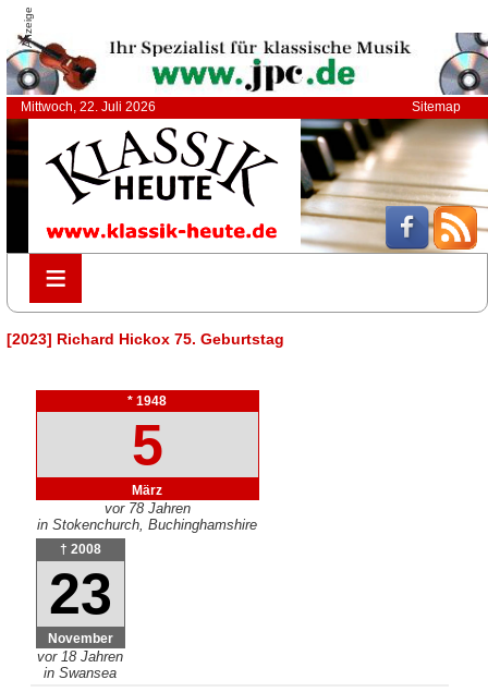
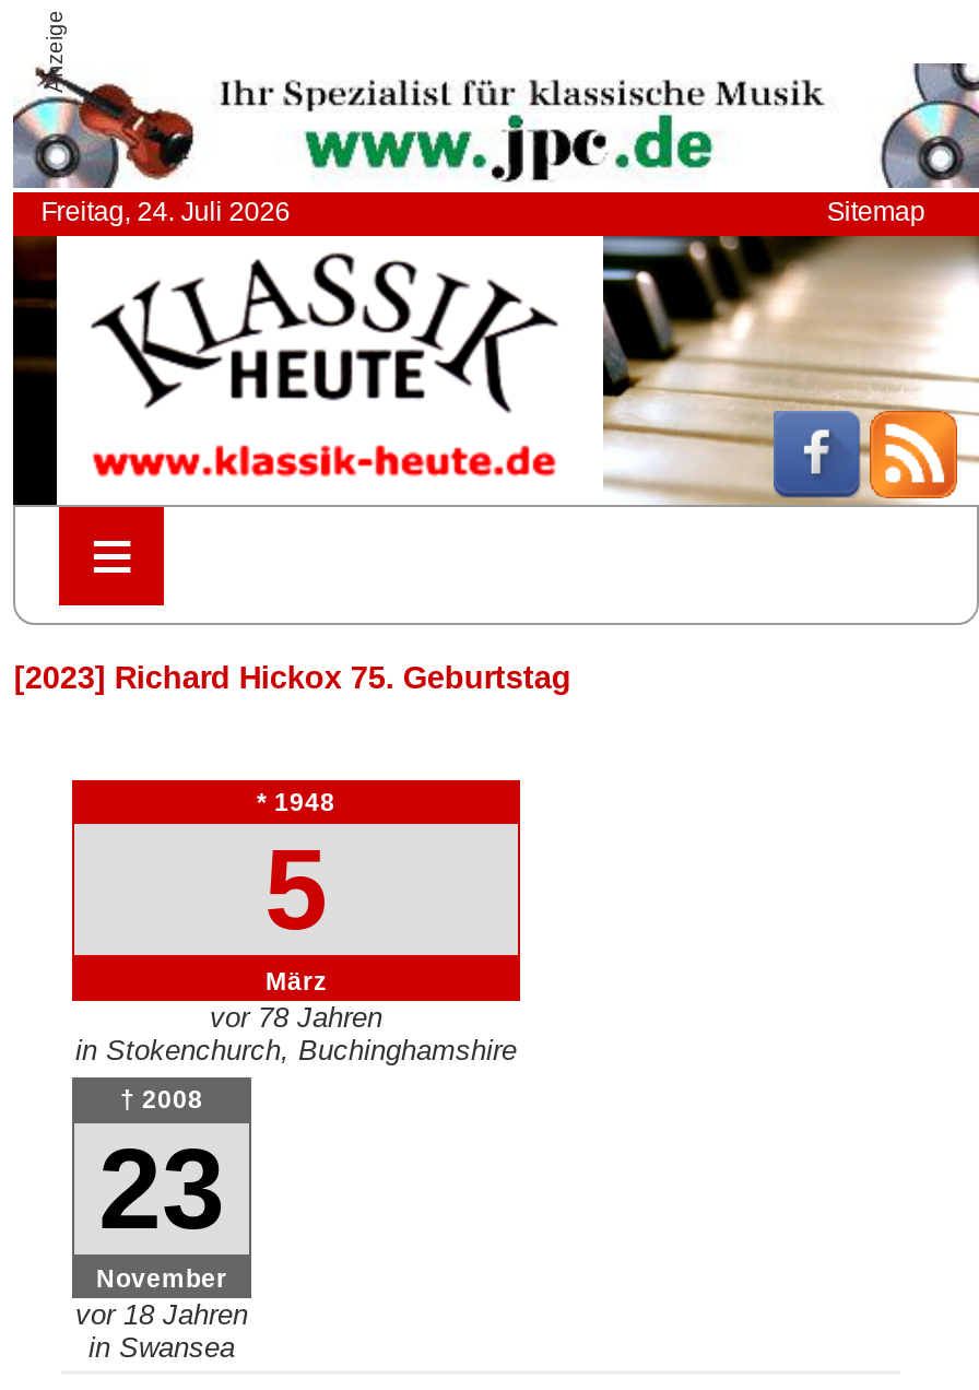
- Mittwoch, 22. Juli 2026
+ Freitag, 24. Juli 2026
